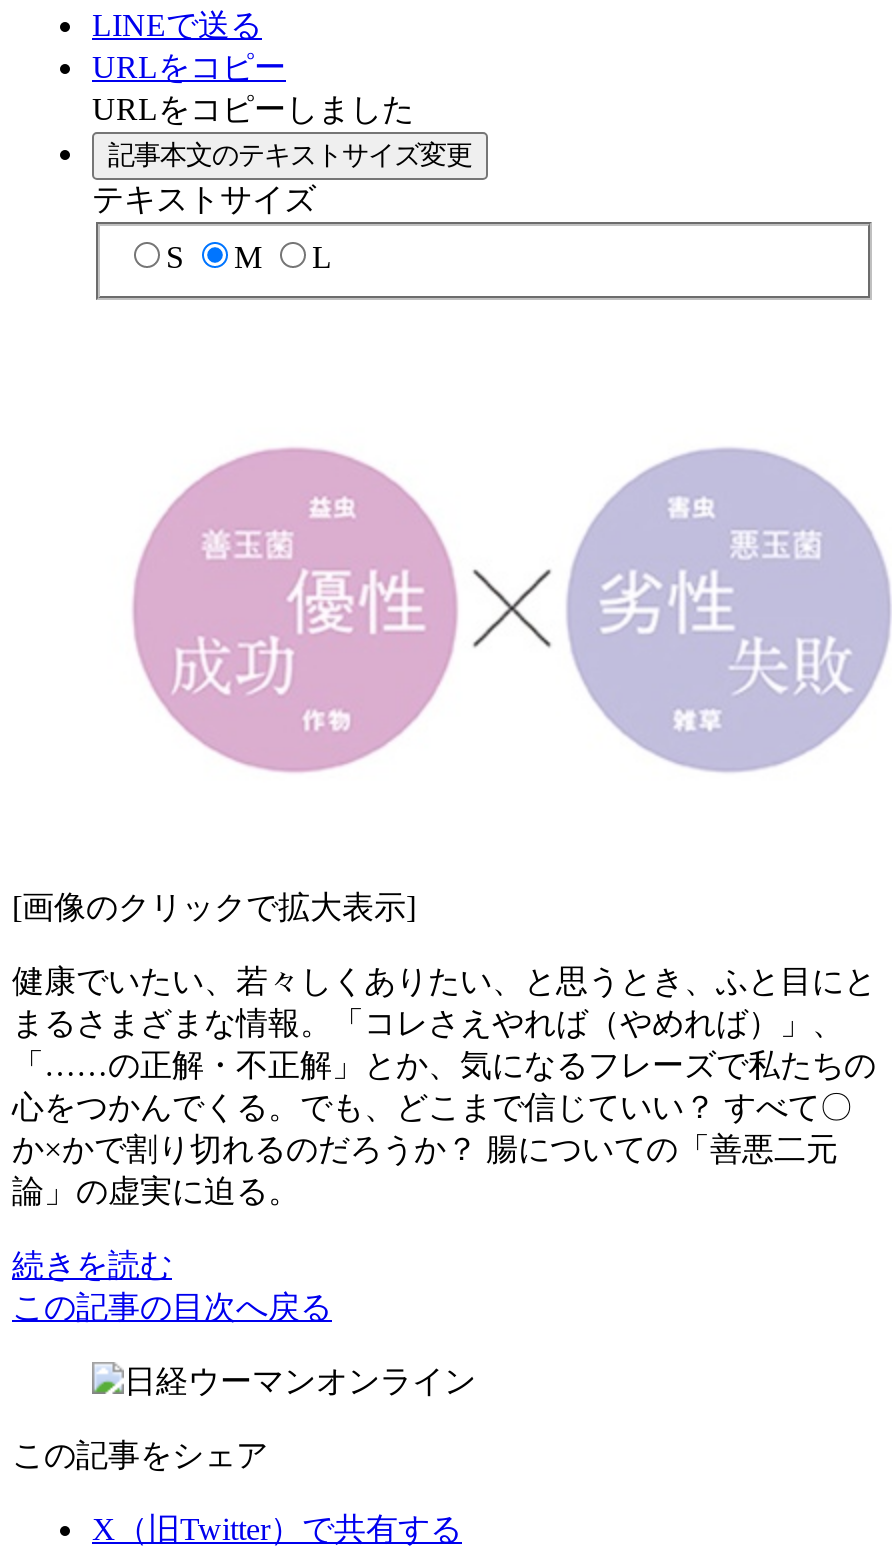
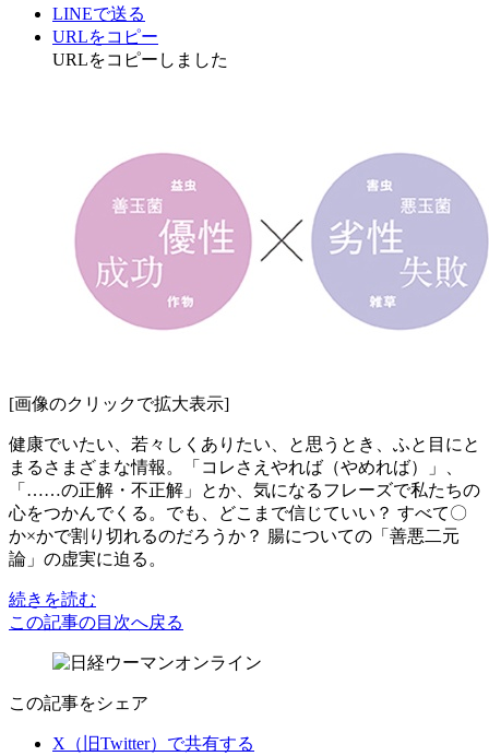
- 記事本文のテキストサイズ変更
- テキストサイズ
- S
- M
- L
